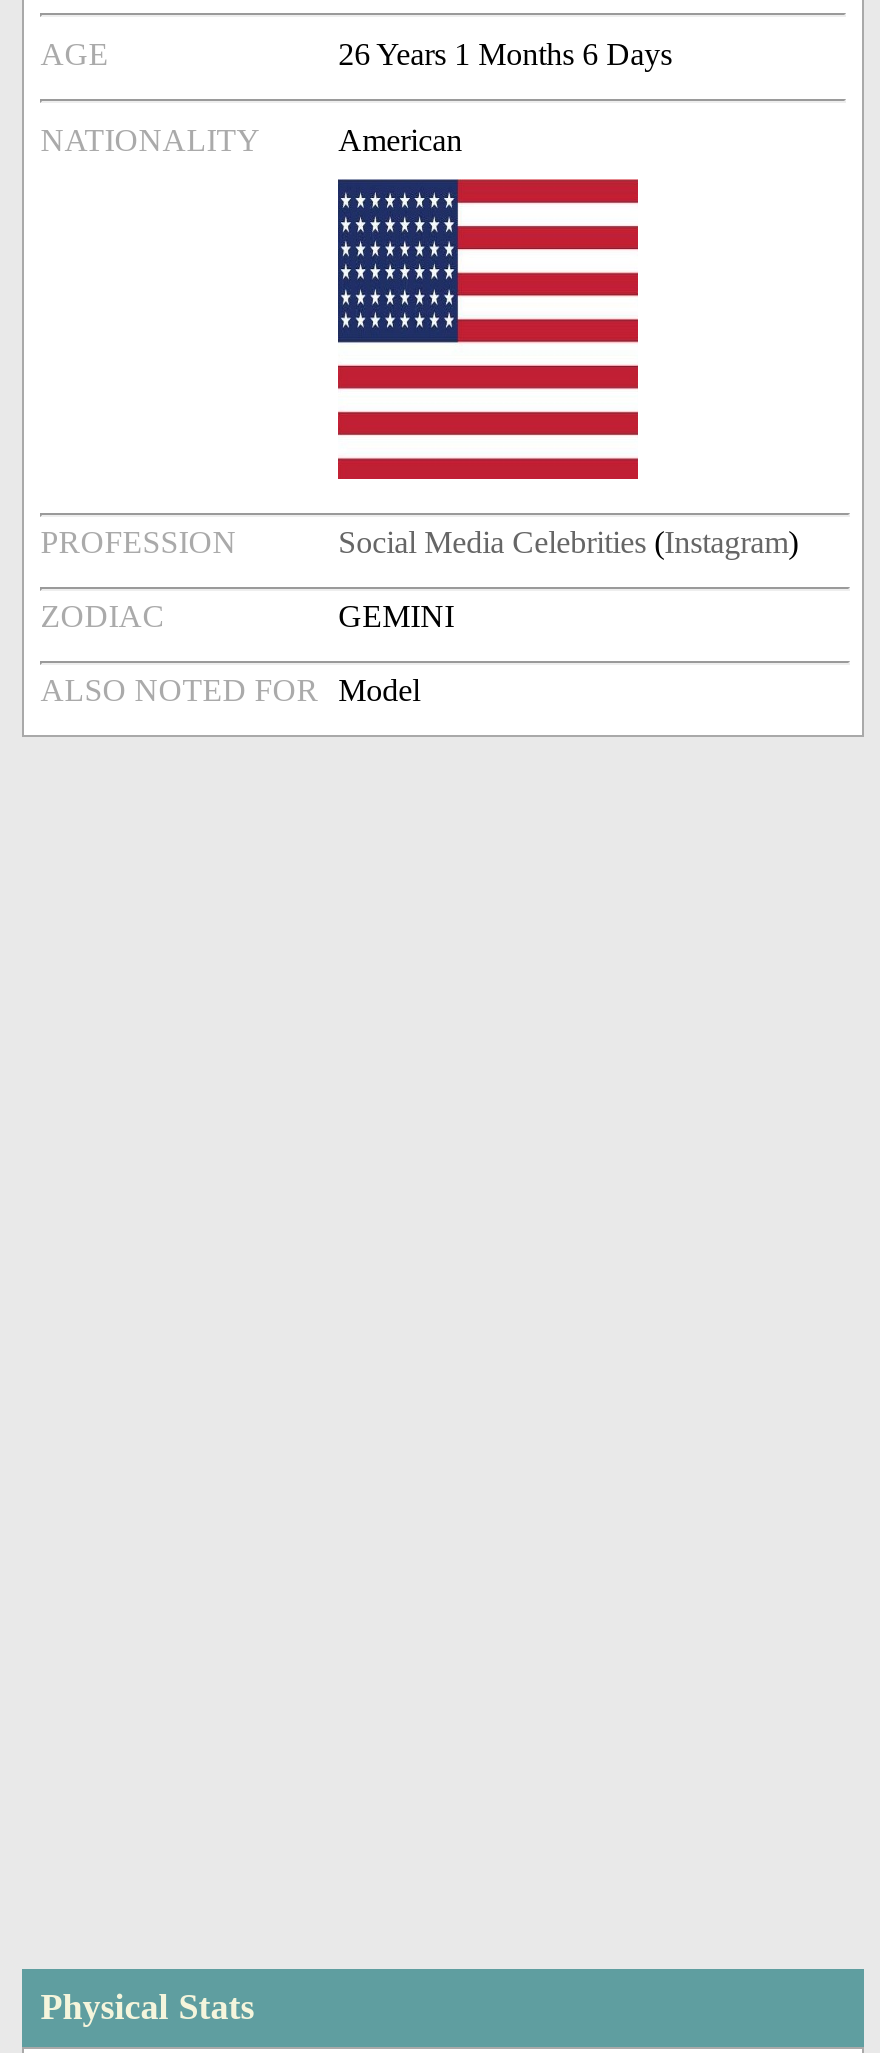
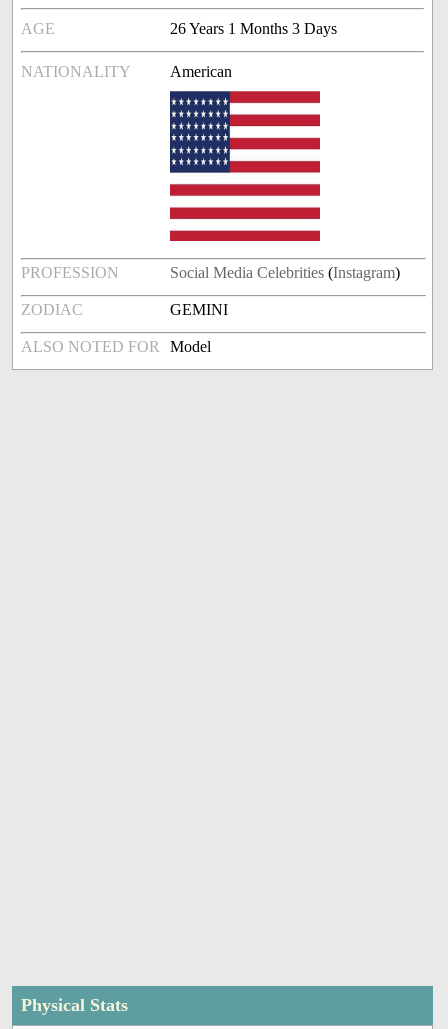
- 26 Years 1 Months 6 Days
+ 26 Years 1 Months 3 Days
